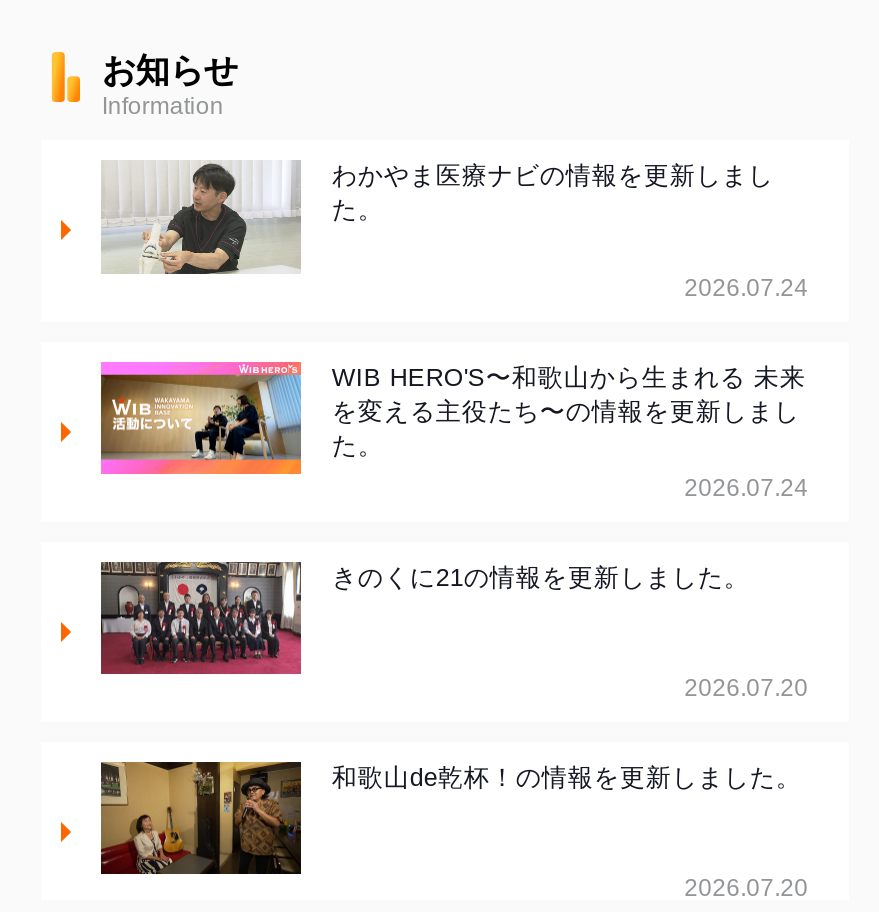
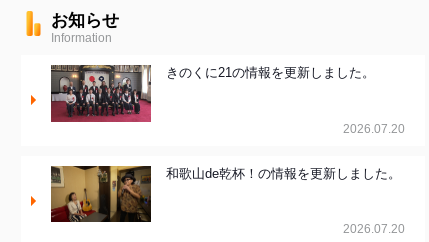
- [image]
- わかやま医療ナビの情報を更新しまし
- た。
- 2026.07.24
- WIB HERO'S〜和歌山から生まれる 未来
- を変える主役たち〜の情報を更新しまし
- た。
- 2026.07.24

- [image]
